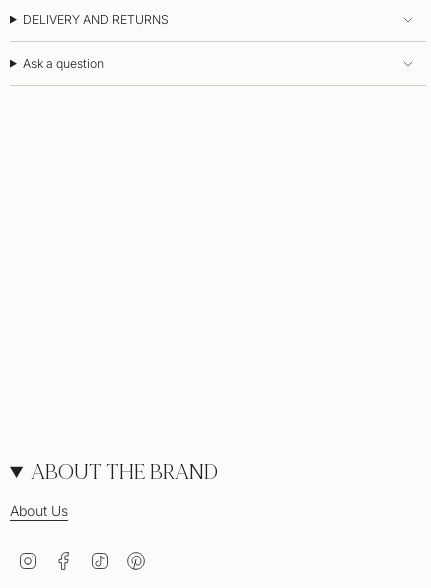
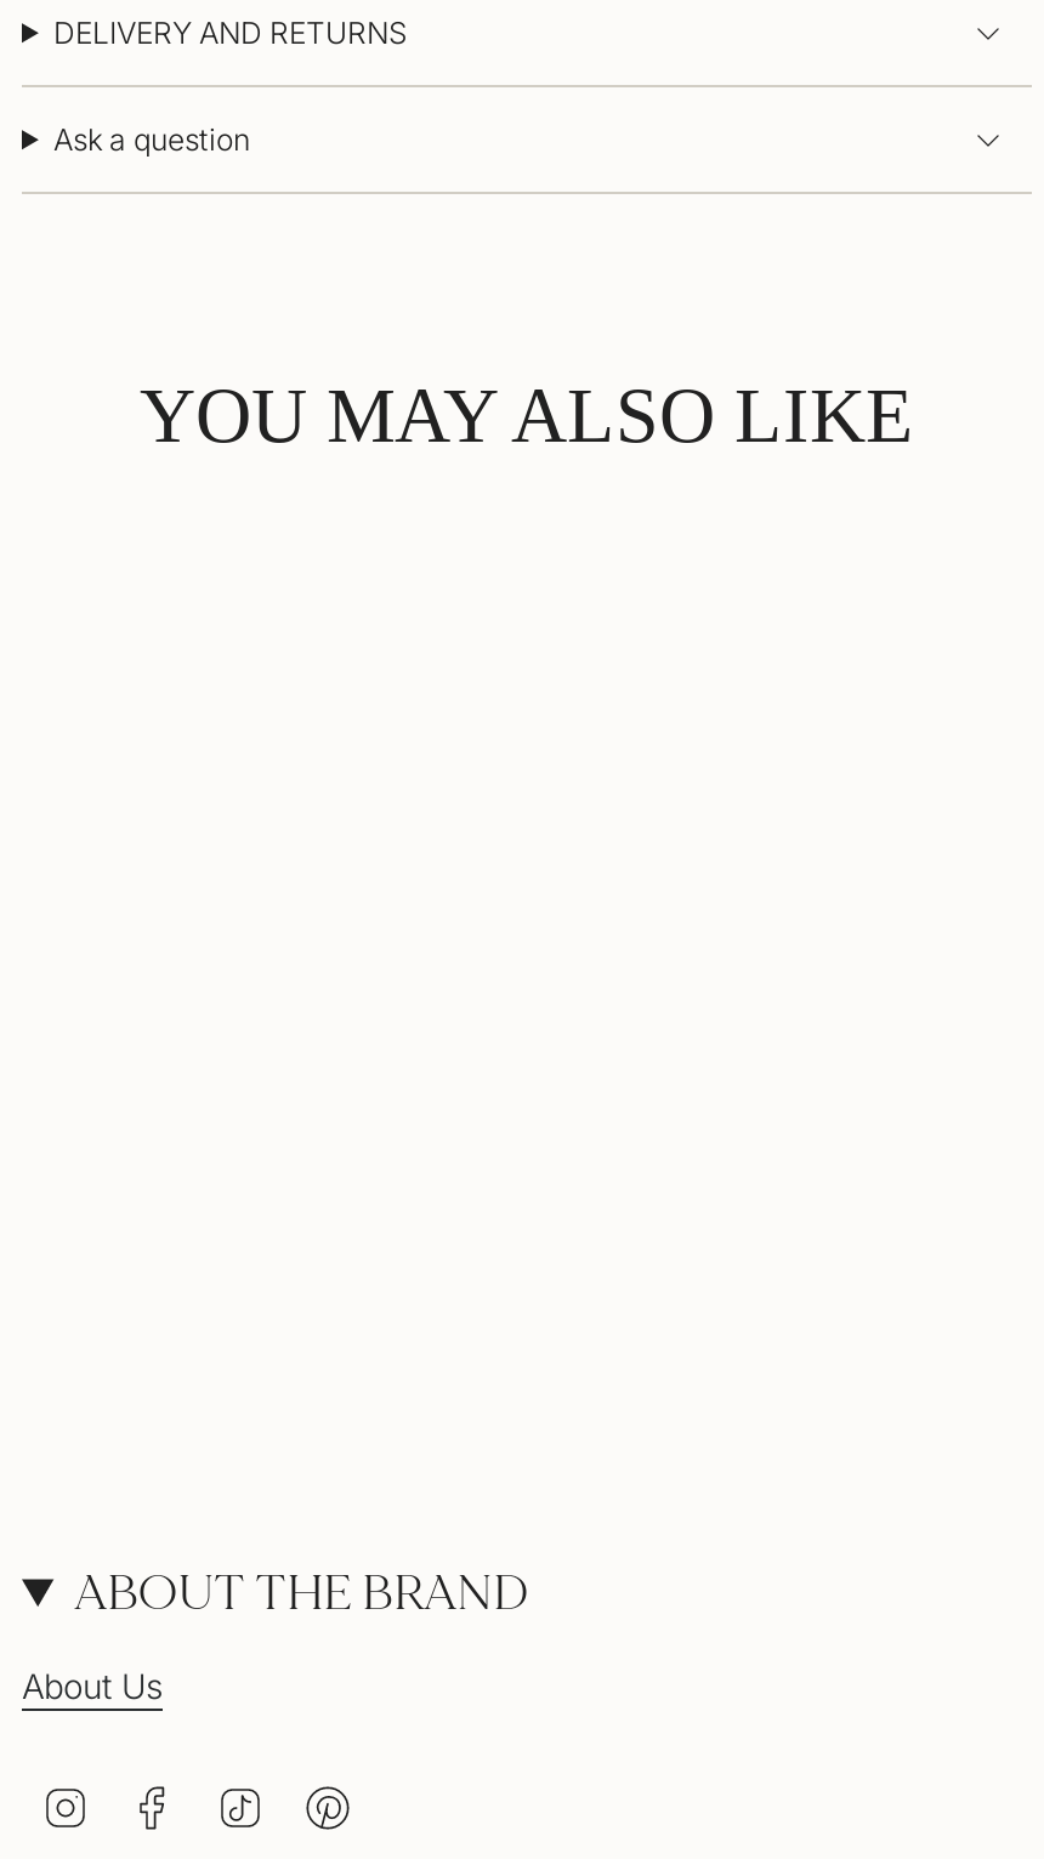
+ YOU MAY ALSO LIKE
